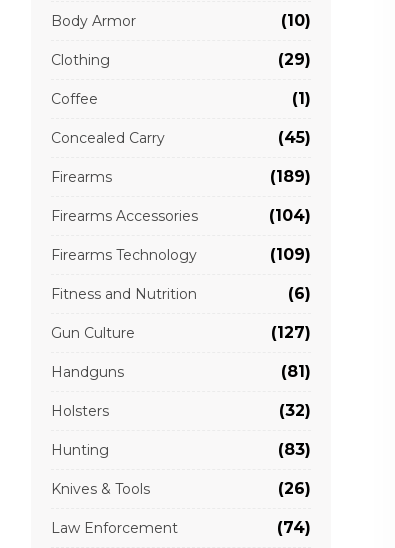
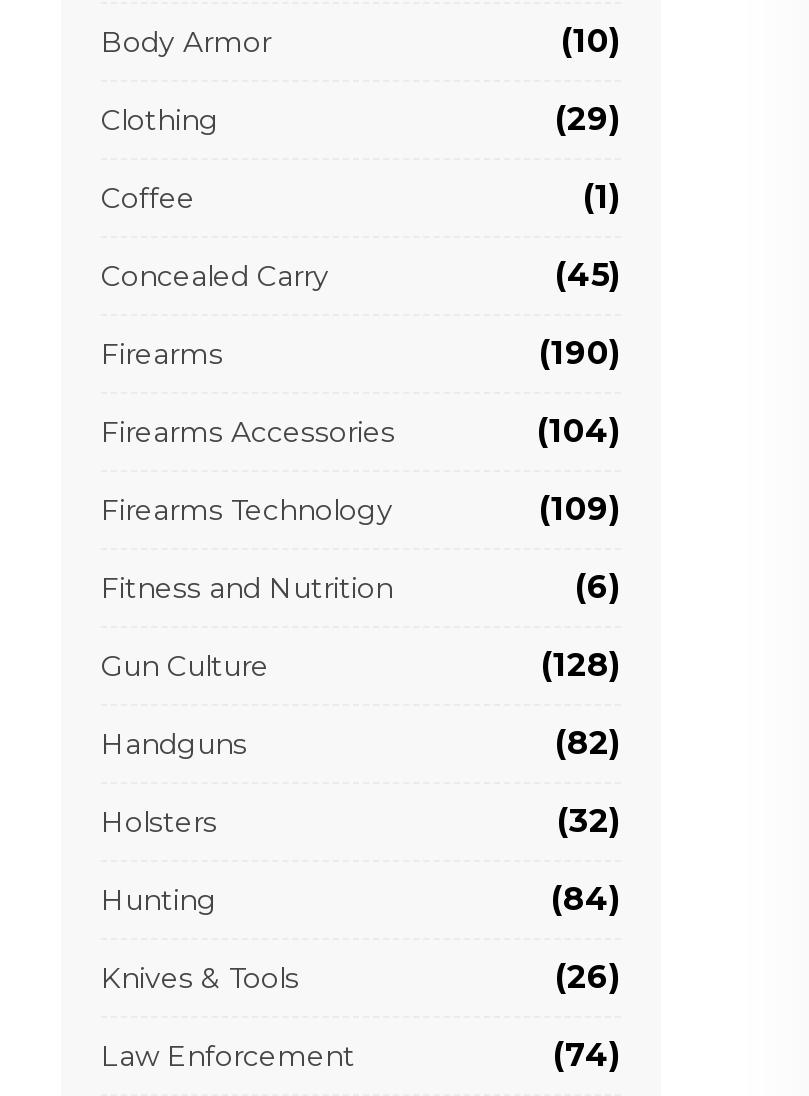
- (189)
+ (190)

- (127)
+ (128)

- (81)
+ (82)

- (83)
+ (84)
